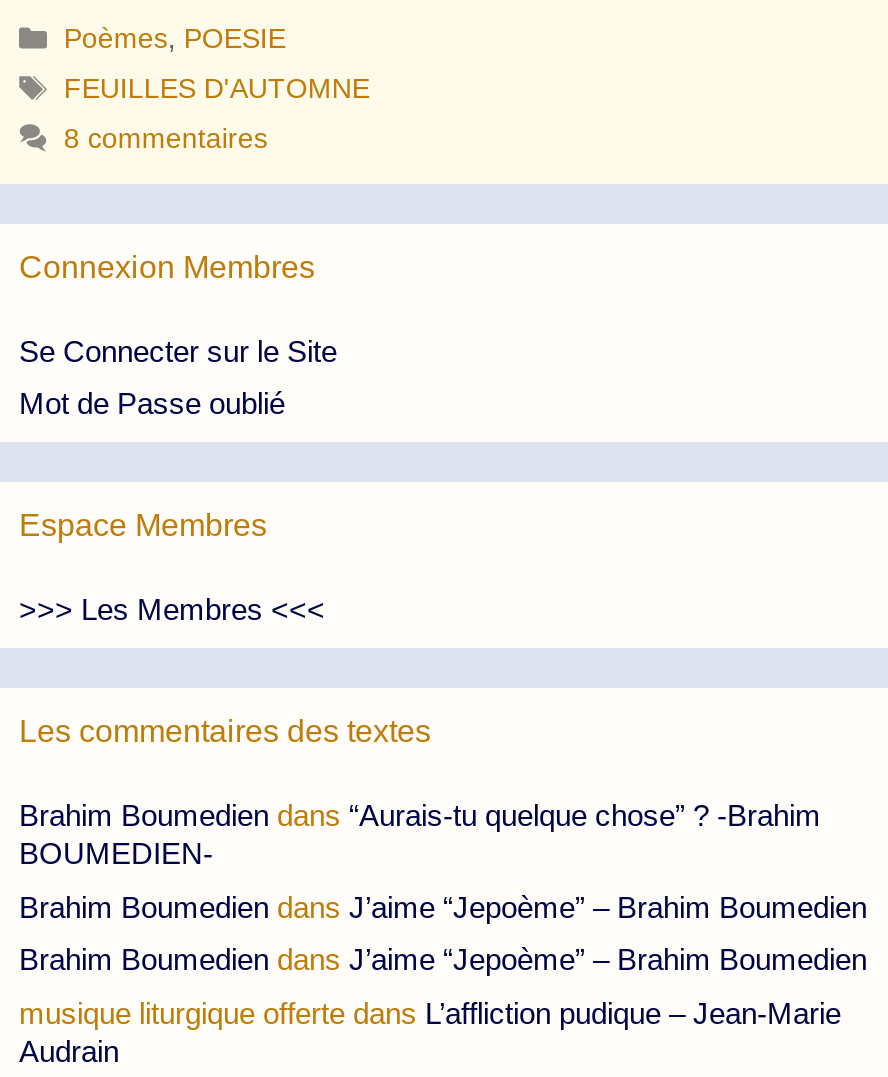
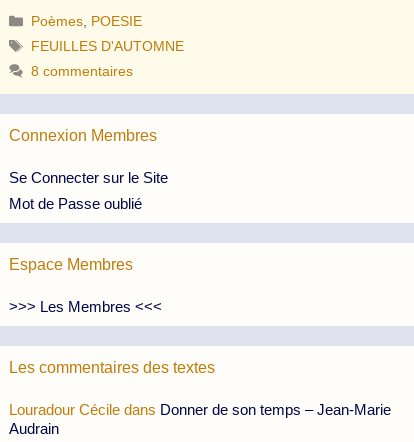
- Brahim Boumedien dans “Aurais-tu quelque chose” ? -Brahim
- BOUMEDIEN-
- Brahim Boumedien dans J’aime “Jepoème” – Brahim Boumedien
- Brahim Boumedien dans J’aime “Jepoème” – Brahim Boumedien
- musique liturgique offerte dans L’affliction pudique – Jean-Marie
+ Louradour Cécile dans Donner de son temps – Jean-Marie
